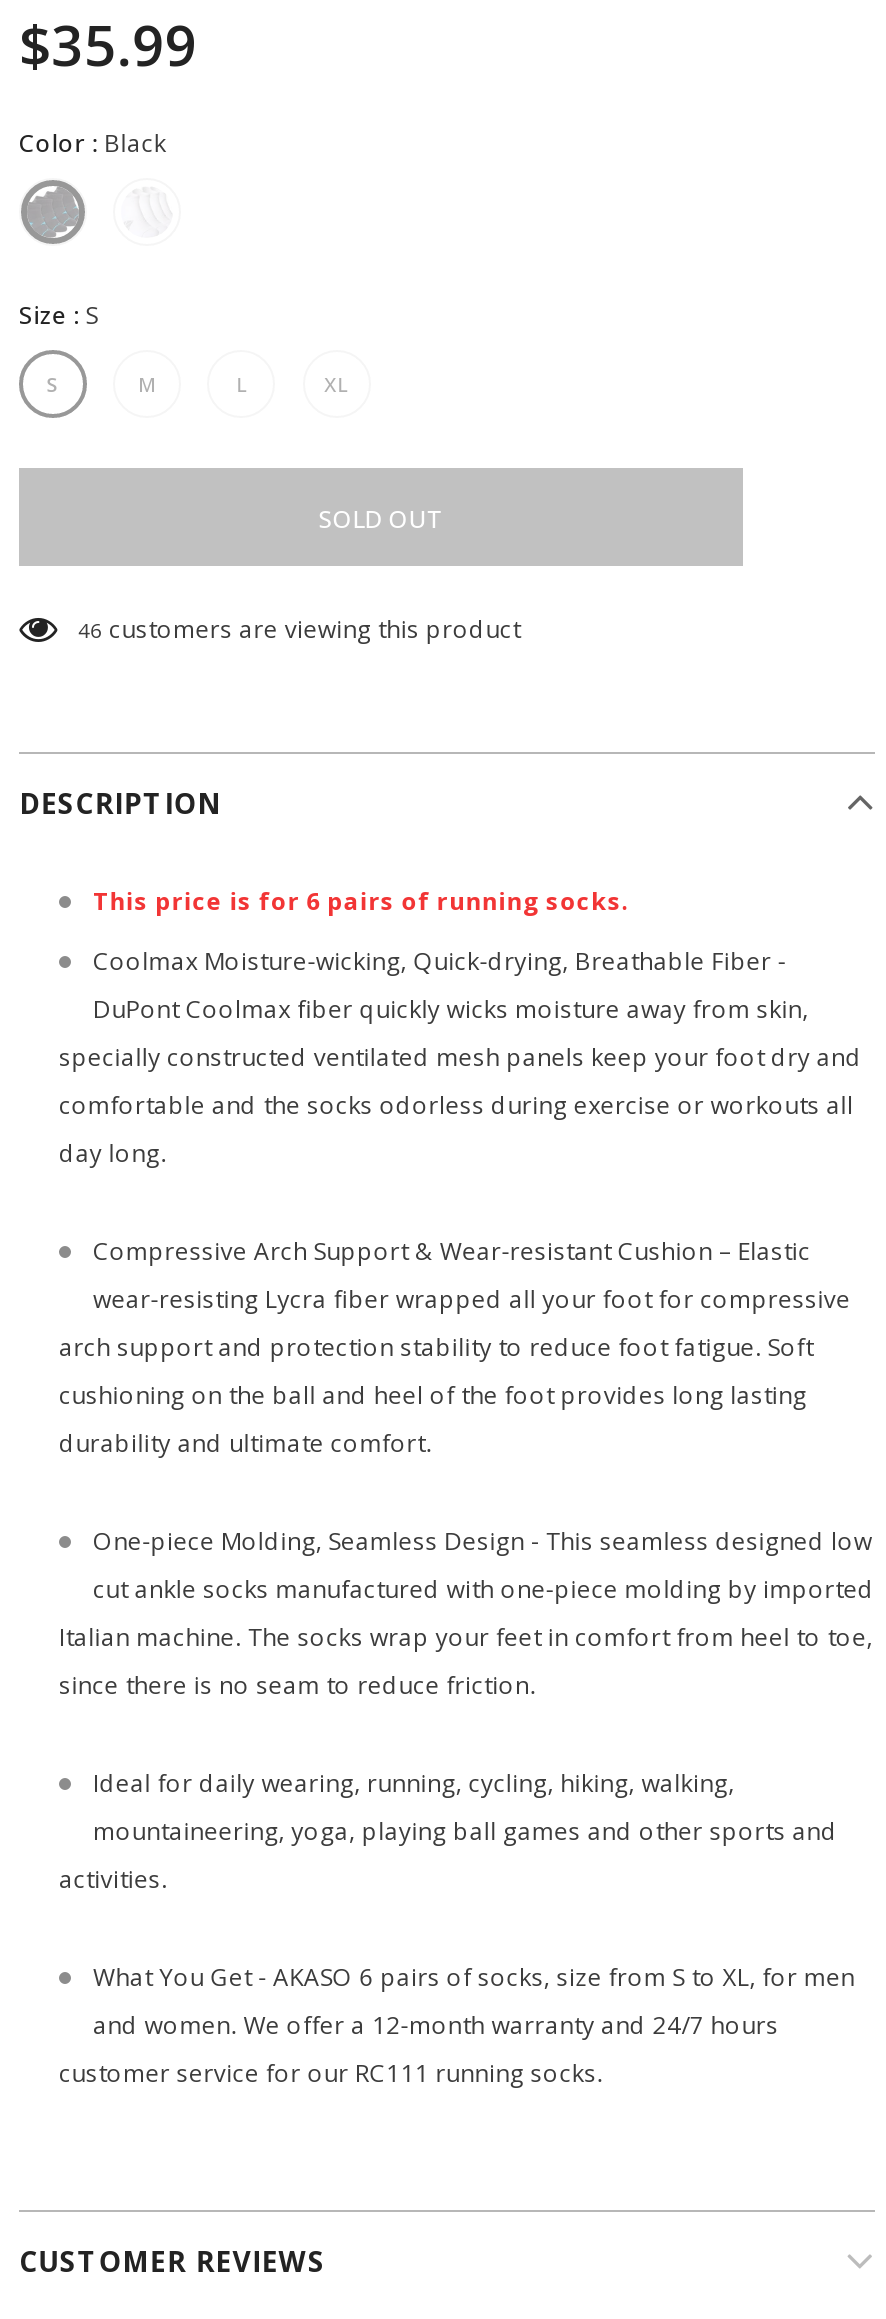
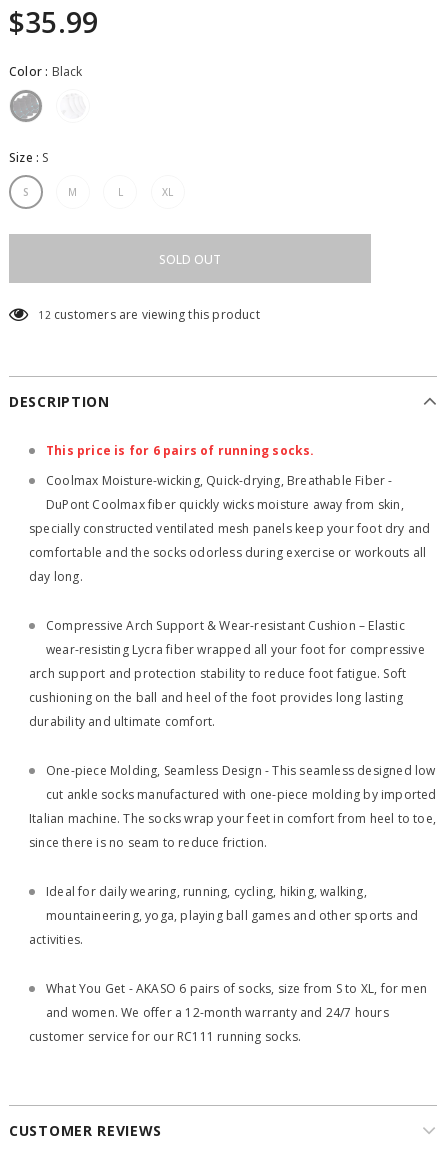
- 46 customers are viewing this product
+ 12 customers are viewing this product
